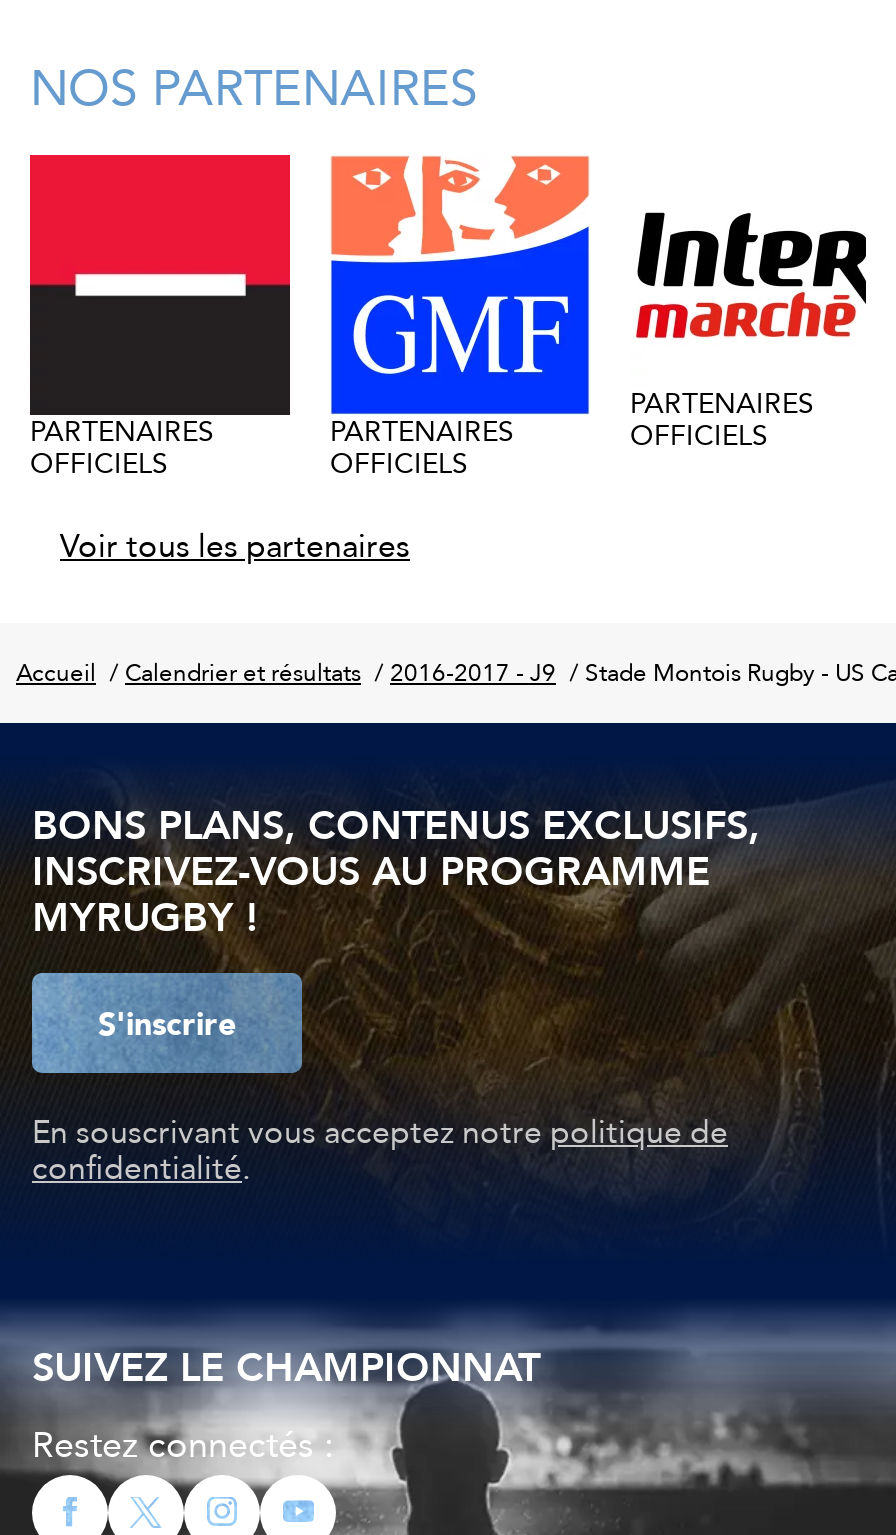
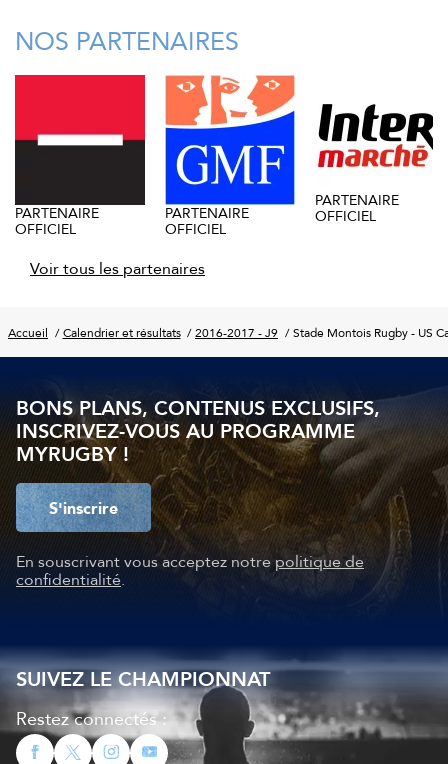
- PARTENAIRES
- OFFICIELS
+ PARTENAIRE
+ OFFICIEL

- PARTENAIRES
- OFFICIELS
+ PARTENAIRE
+ OFFICIEL

- PARTENAIRES
- OFFICIELS
+ PARTENAIRE
+ OFFICIEL
